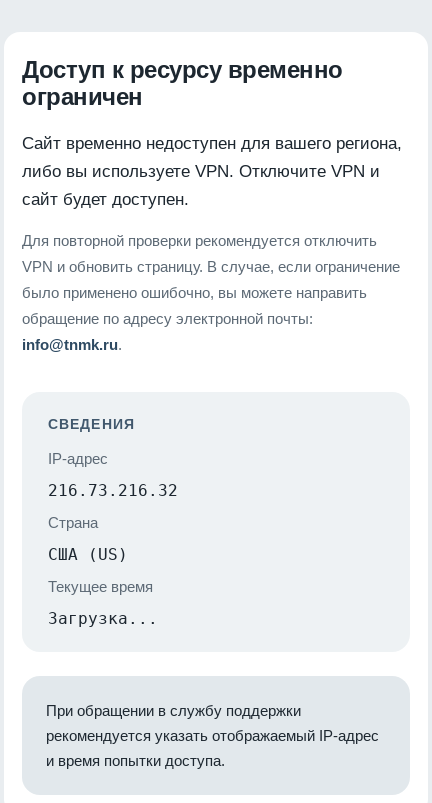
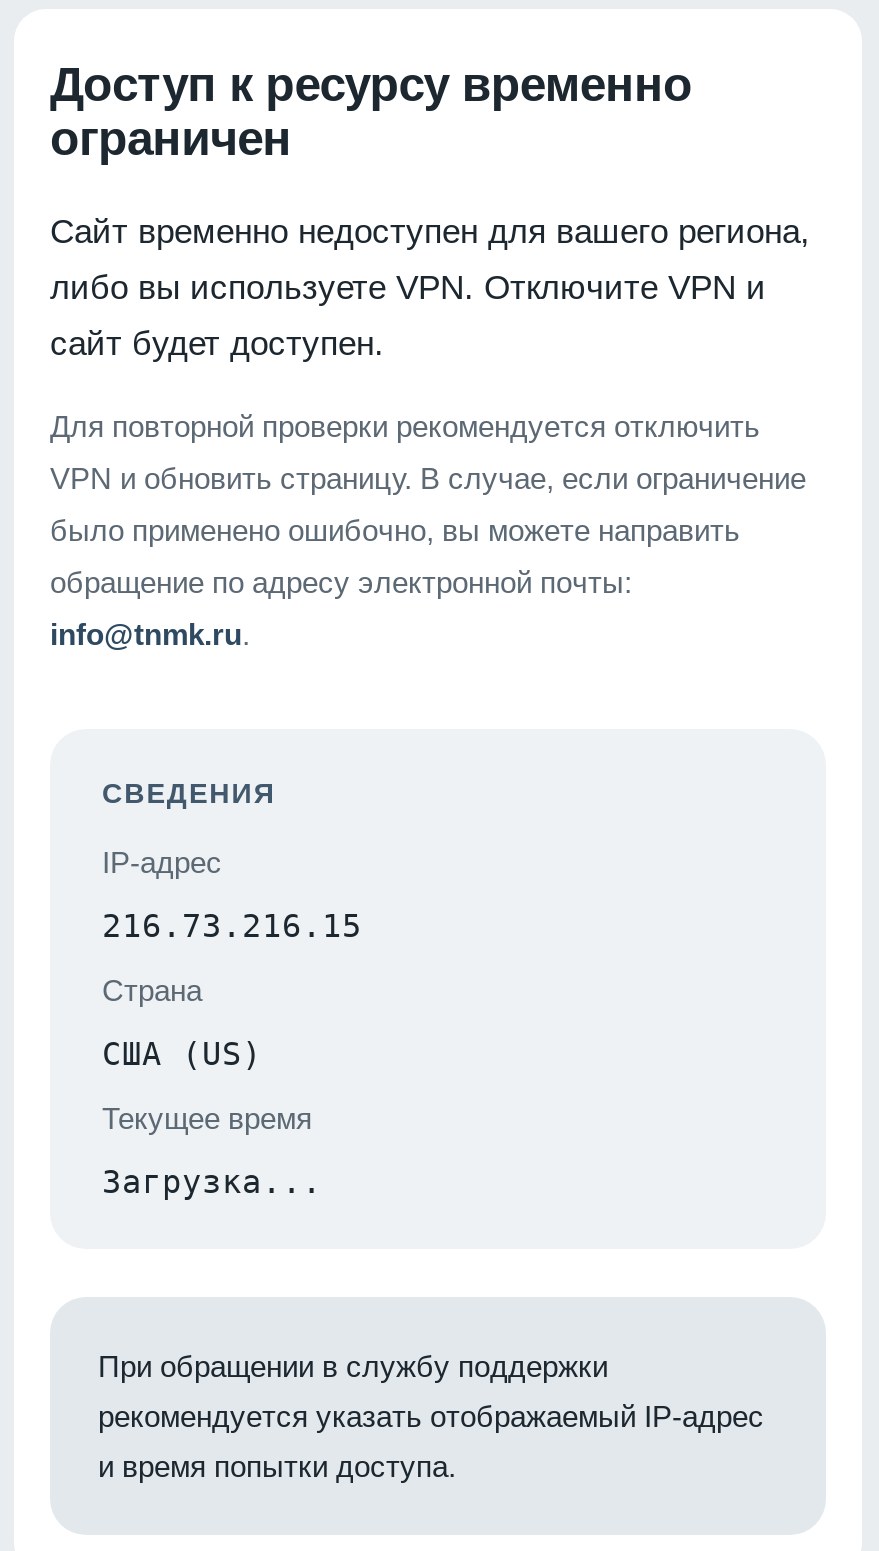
- 216.73.216.32
+ 216.73.216.15
